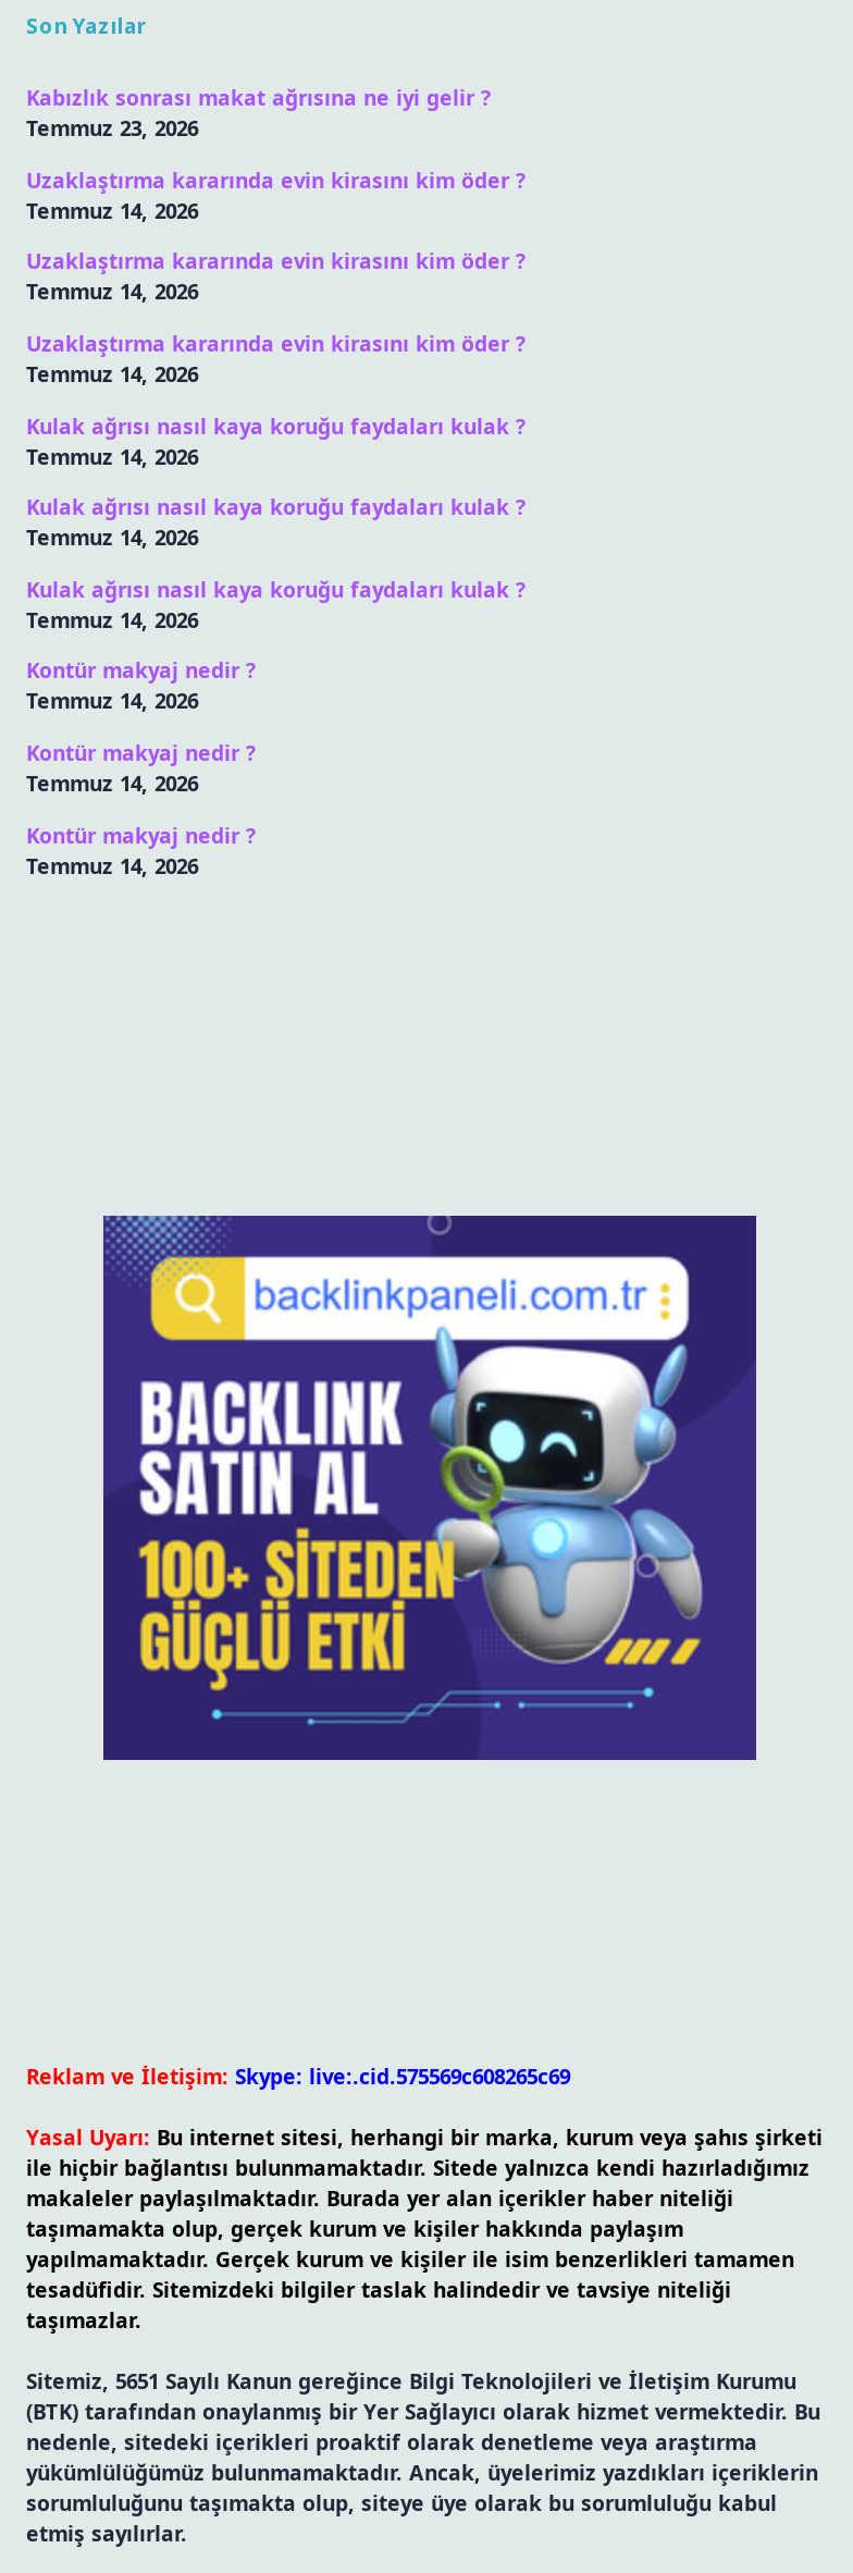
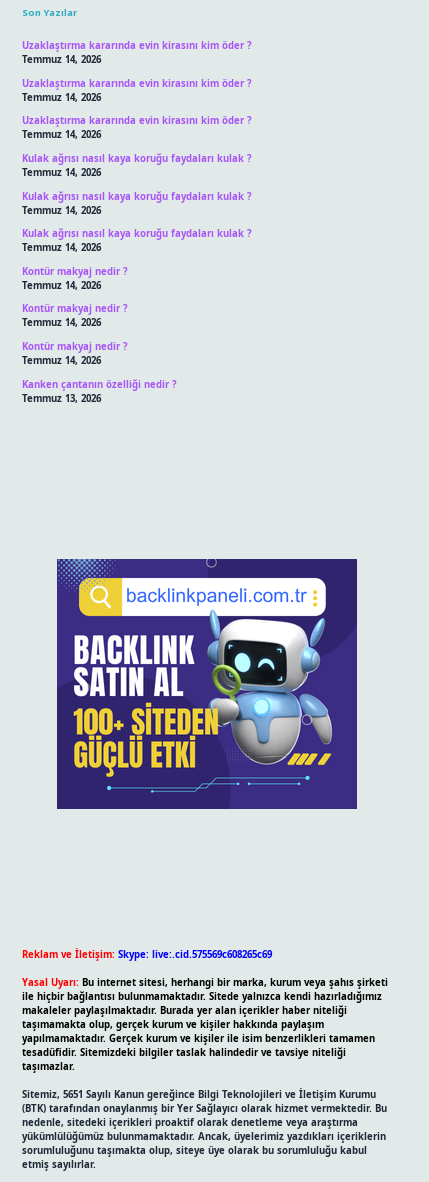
- Kabızlık sonrası makat ağrısına ne iyi gelir ?
- Temmuz 23, 2026

moved up: Uzaklaştırma kararında evin kirasını kim öder ? | Temmuz 14, 2026 | Uzaklaştırma kararında evin kirasını kim öder ? | ... | Kontür makyaj nedir ? | Temmuz 14, 2026

+ Kanken çantanın özelliği nedir ?
+ Temmuz 13, 2026
